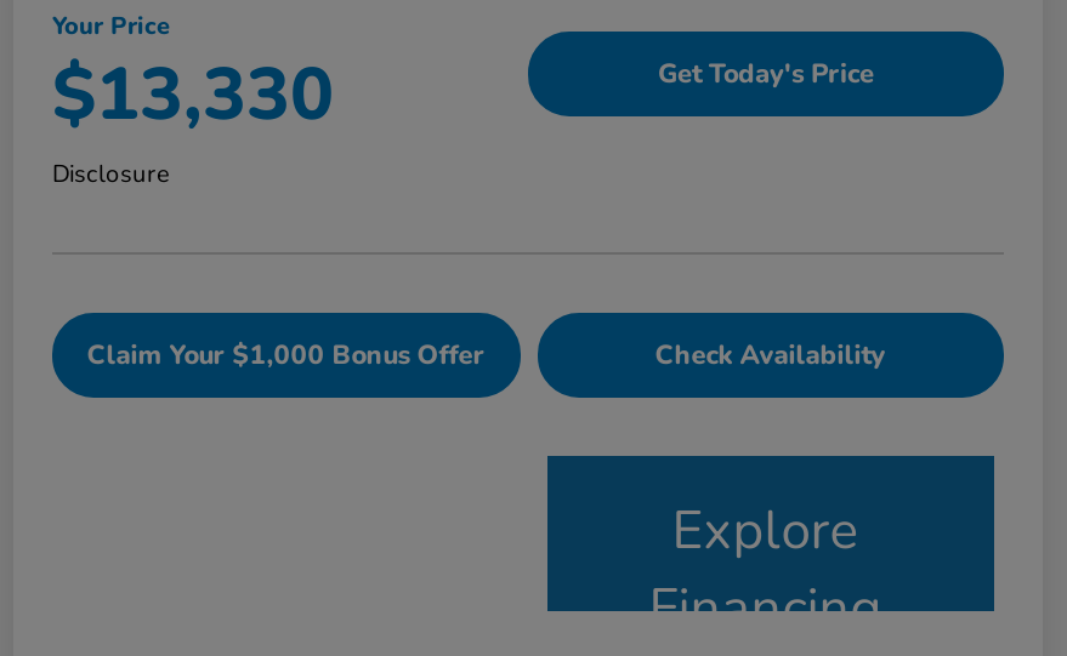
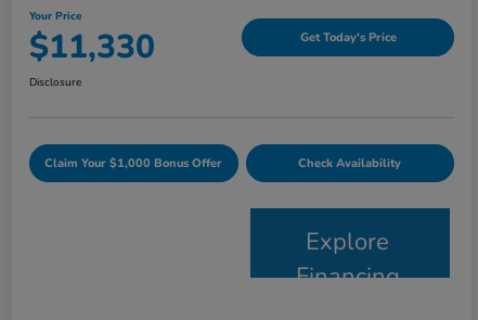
- $13,330
+ $11,330
